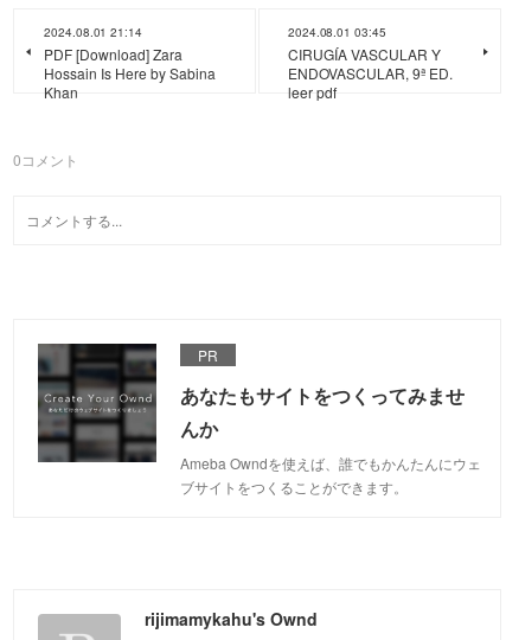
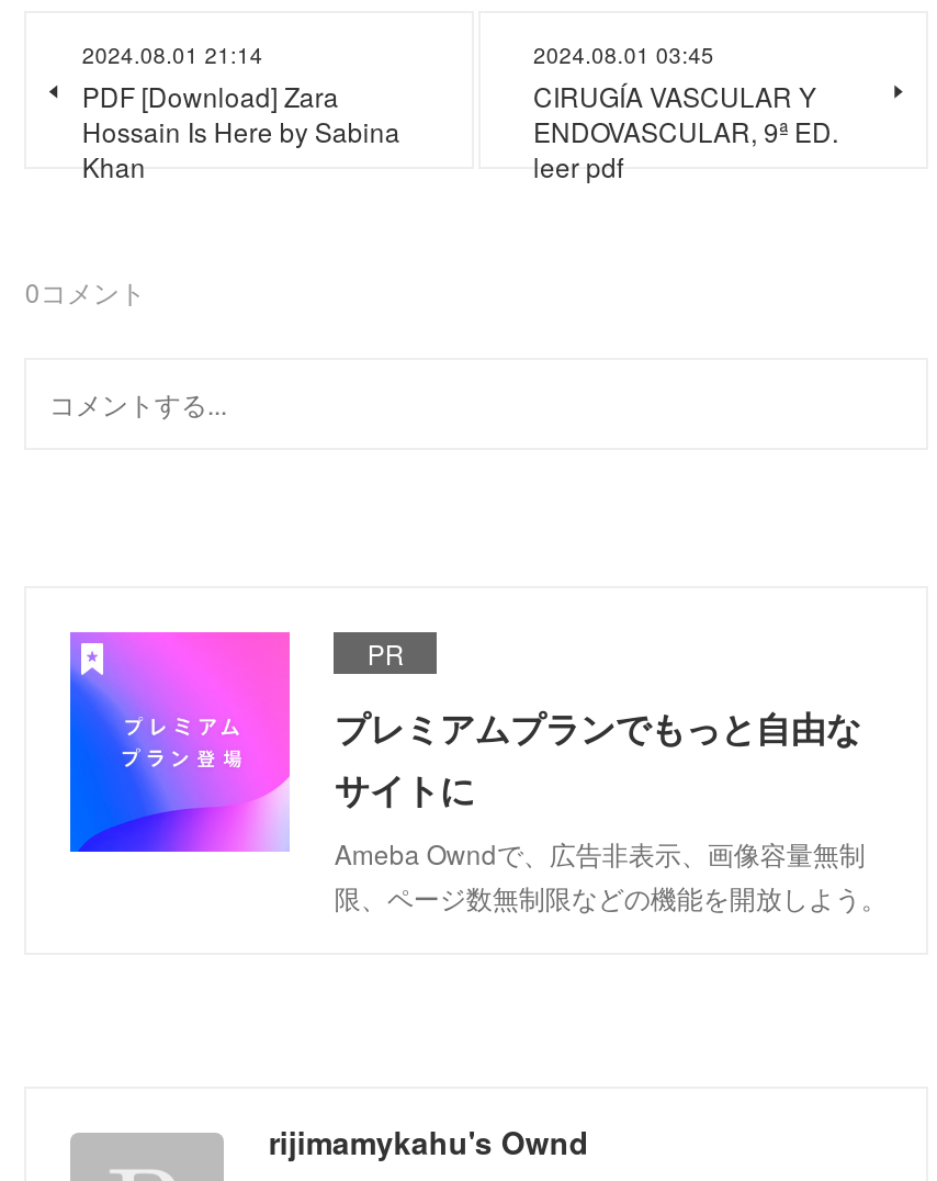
- [image]
- あなたもサイトをつくってみませ
- んか
- Ameba Owndを使えば、誰でもかんたんにウェ
- ブサイトをつくることができます。
+ [image]
+ プレミアムプランでもっと自由な
+ サイトに
+ Ameba Owndで、広告非表示、画像容量無制
+ 限、ページ数無制限などの機能を開放しよう。
